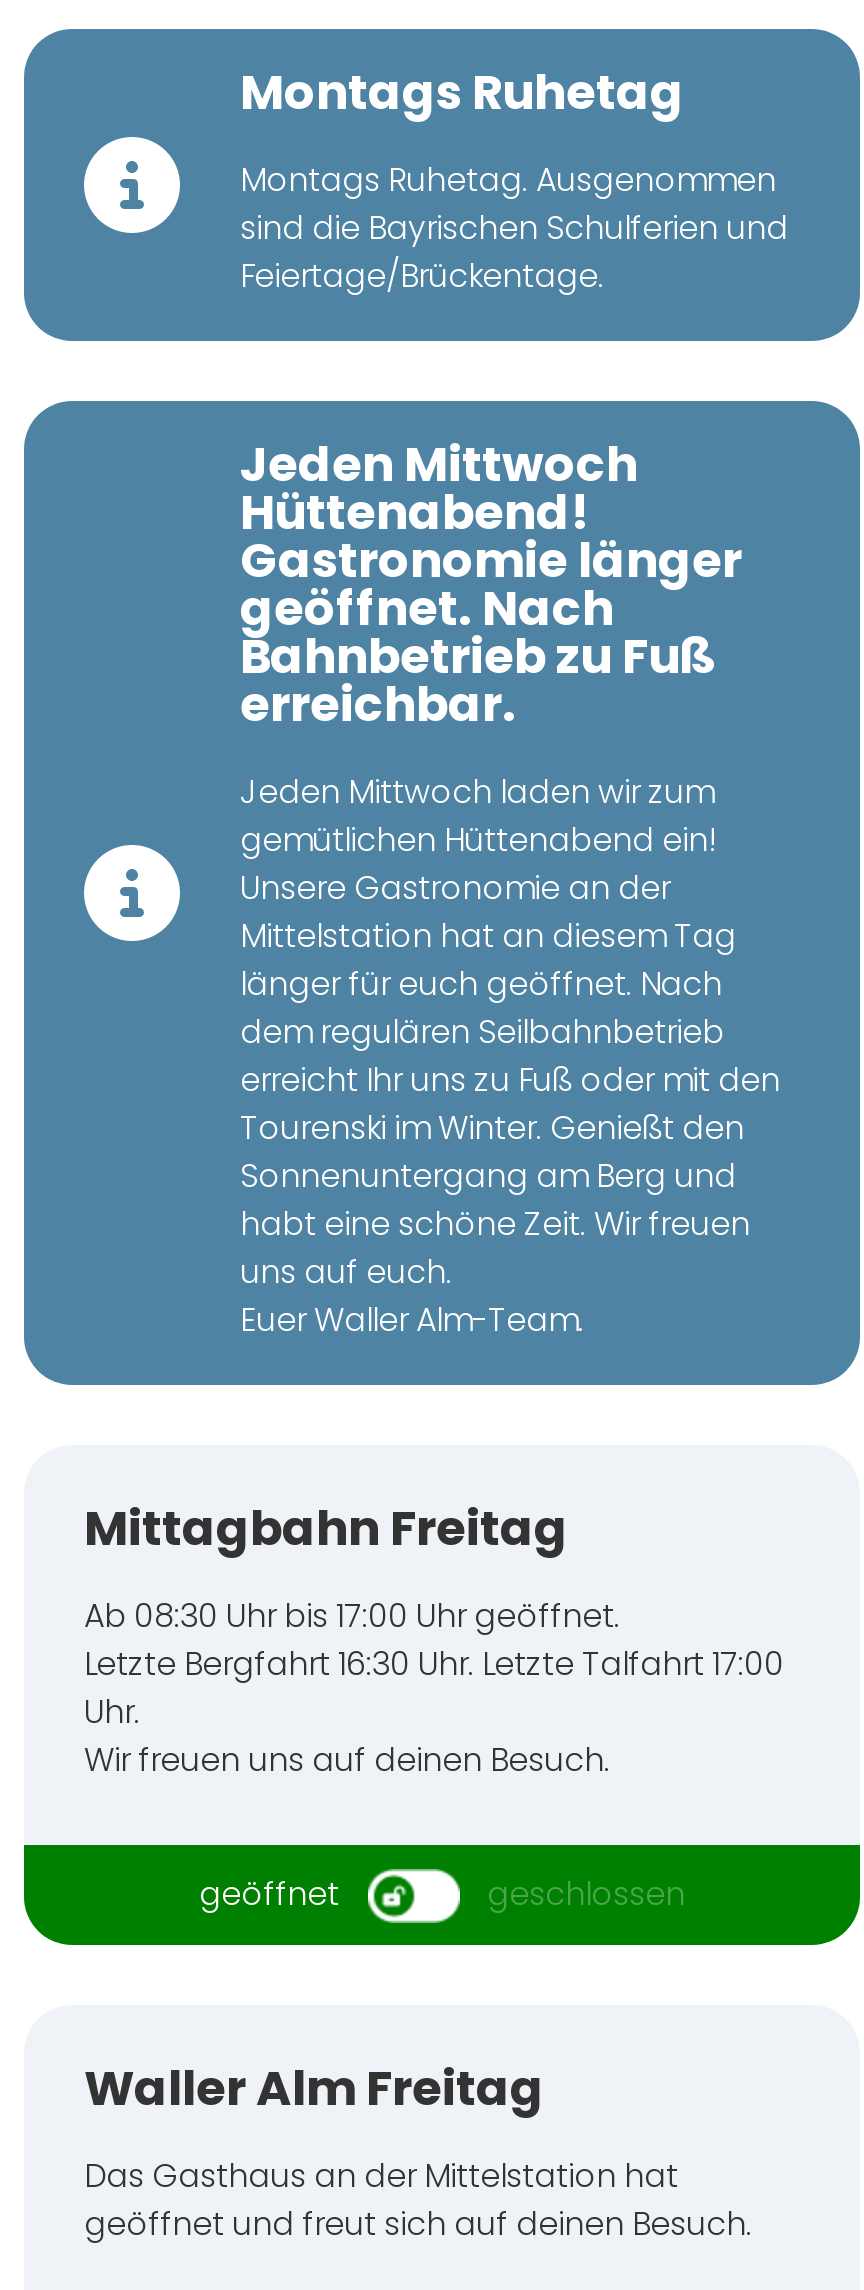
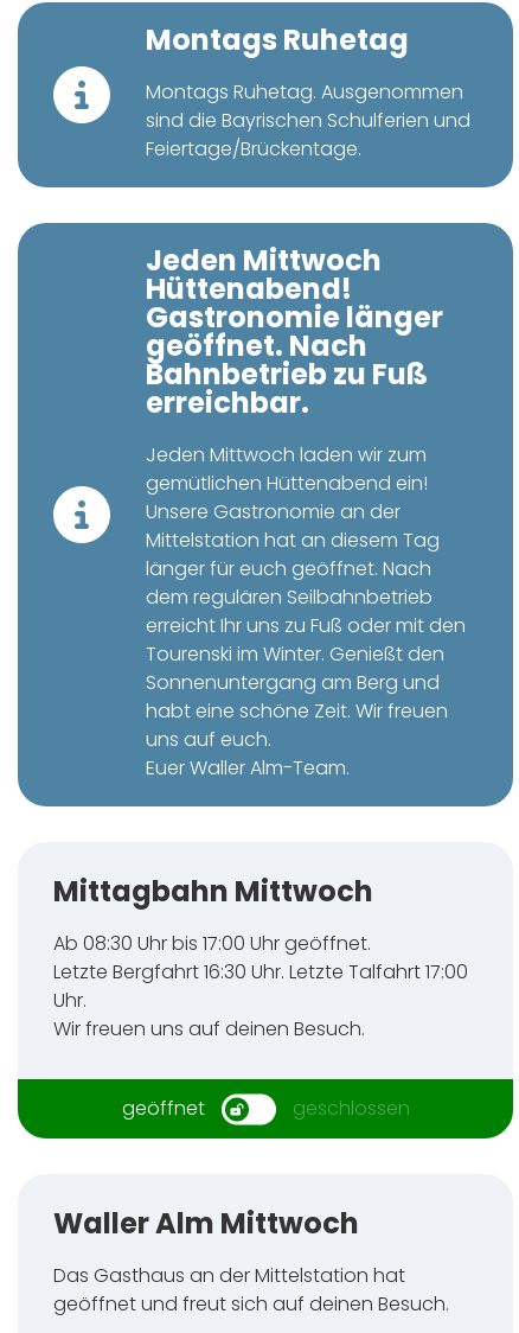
- Mittagbahn Freitag
+ Mittagbahn Mittwoch

- Waller Alm Freitag
+ Waller Alm Mittwoch
